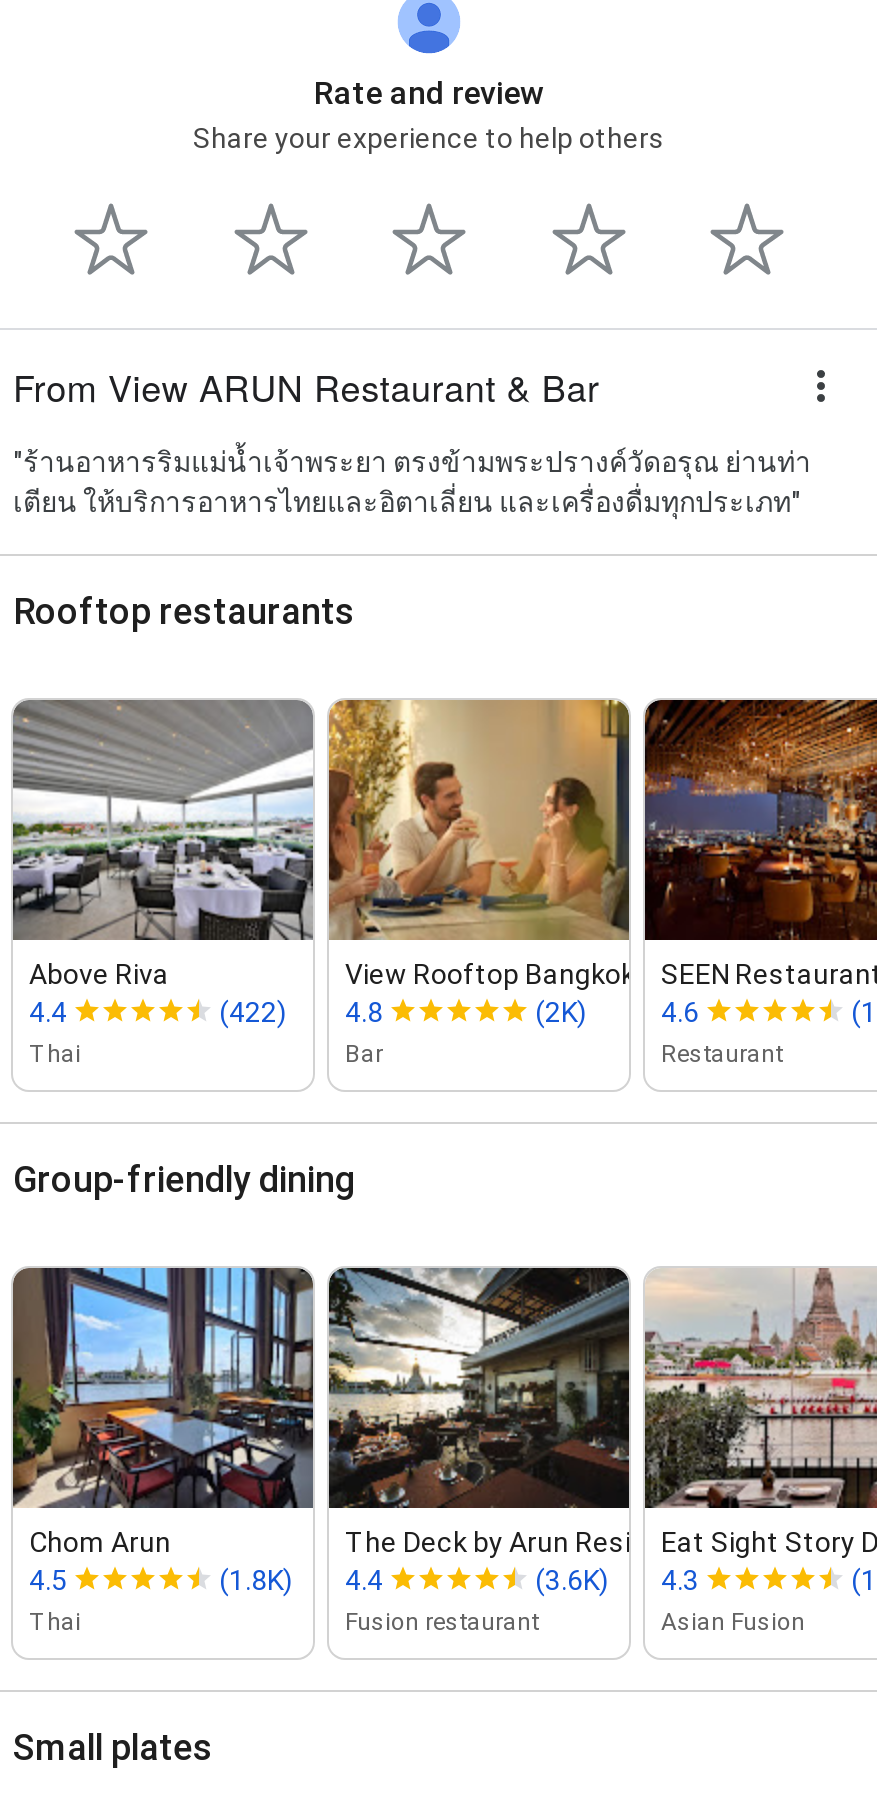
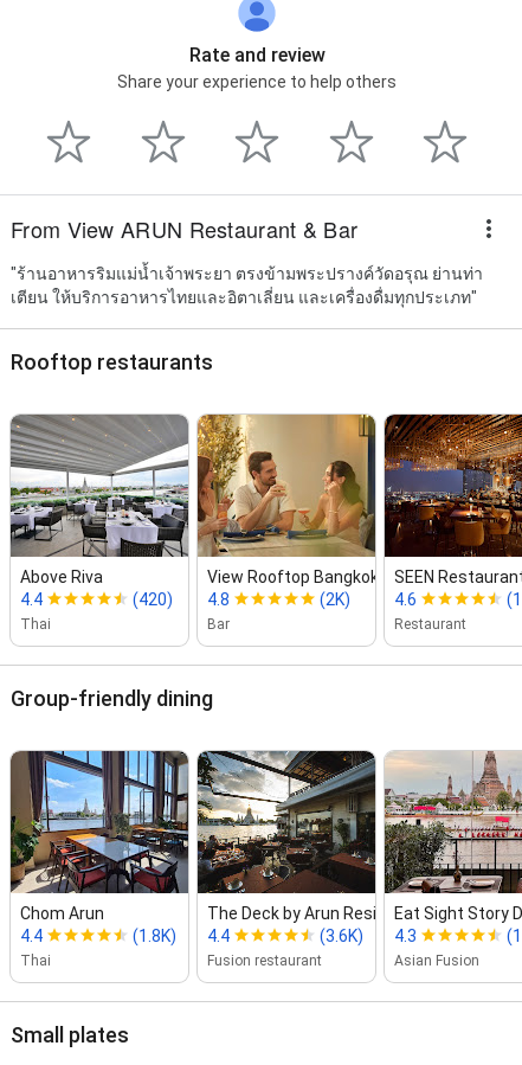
- (422) 4.8
+ (420) 4.8

- 4.5
+ 4.4
